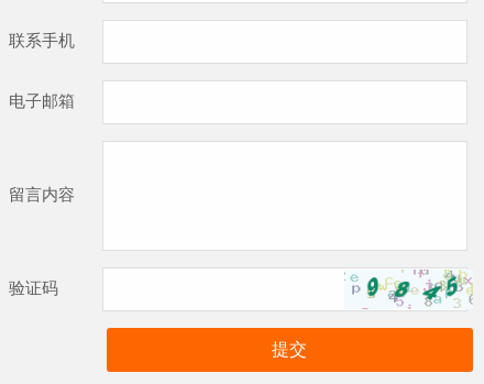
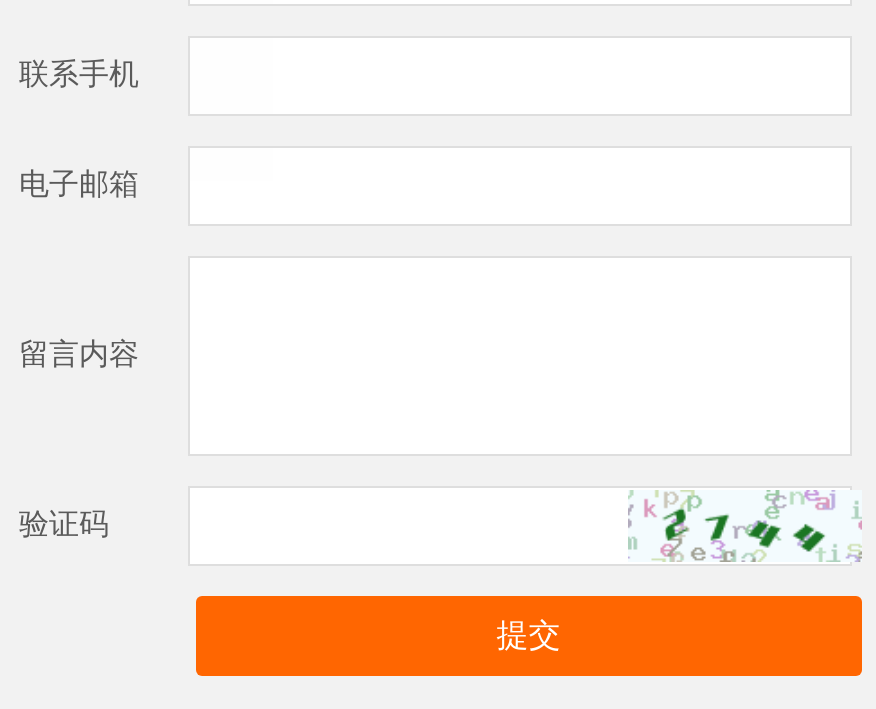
- [image]
+ [image]
